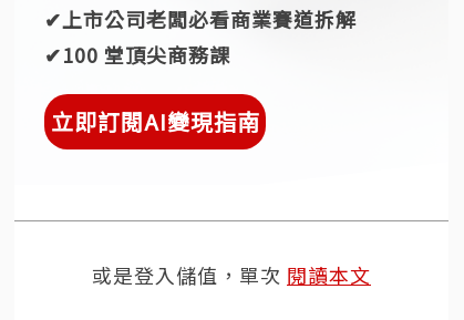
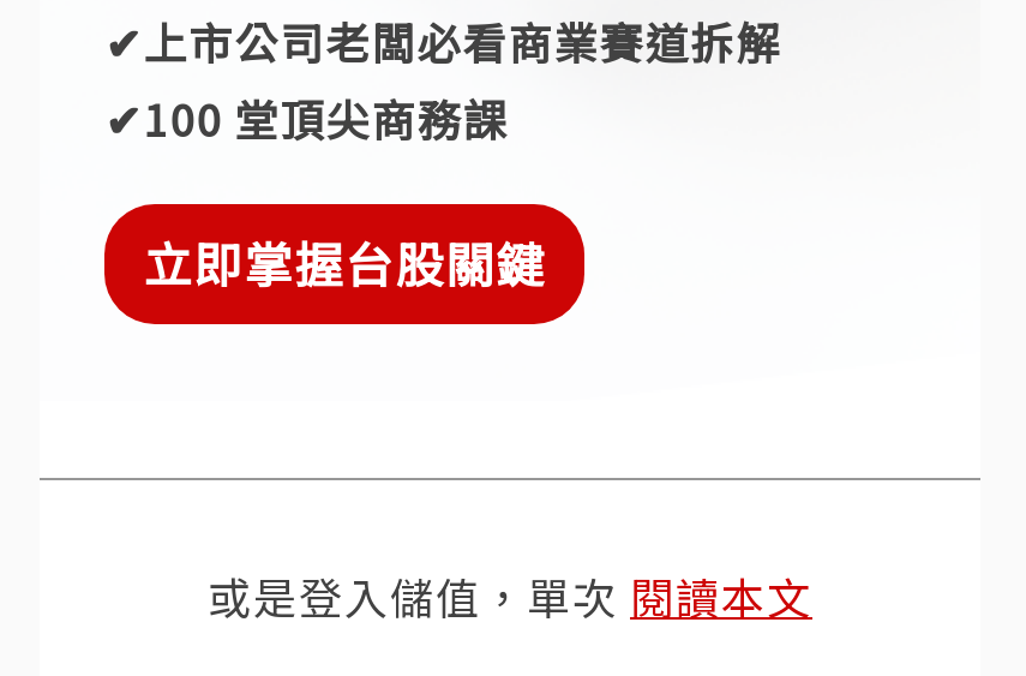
- 立即訂閱AI變現指南
+ 立即掌握台股關鍵
